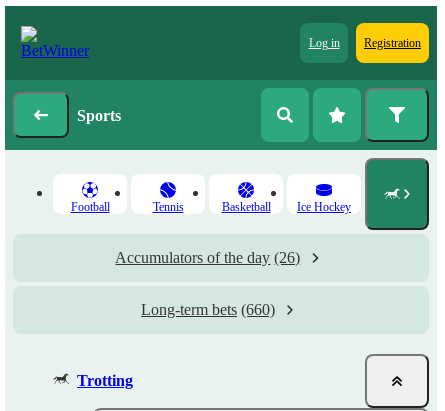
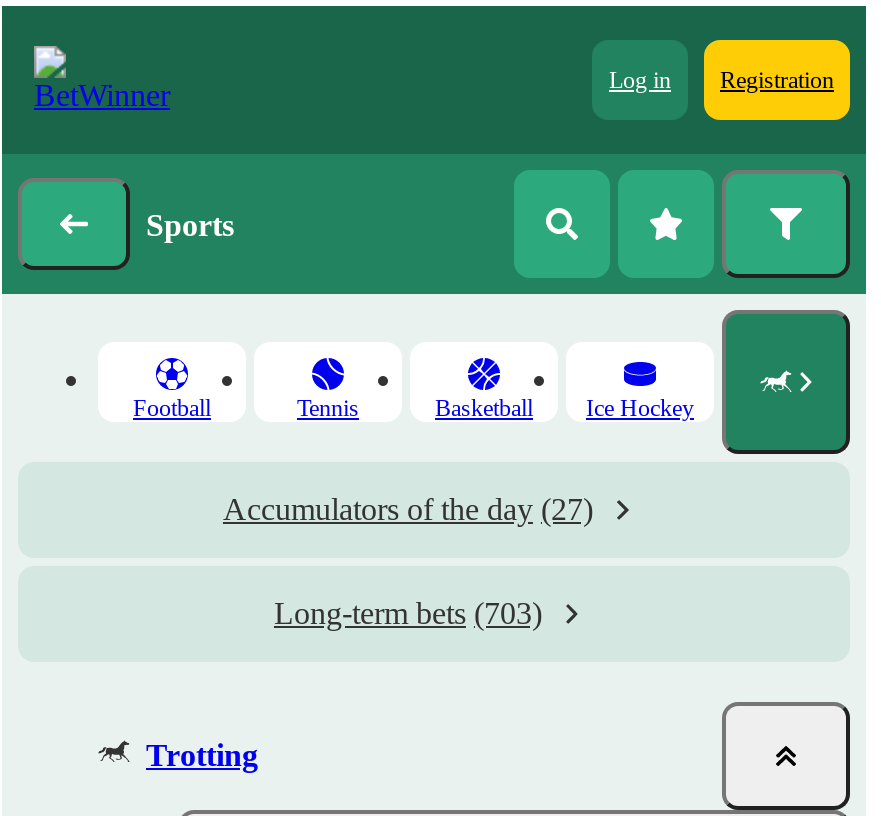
- Accumulators of the day (26)
+ Accumulators of the day (27)

- Long-term bets (660)
+ Long-term bets (703)
